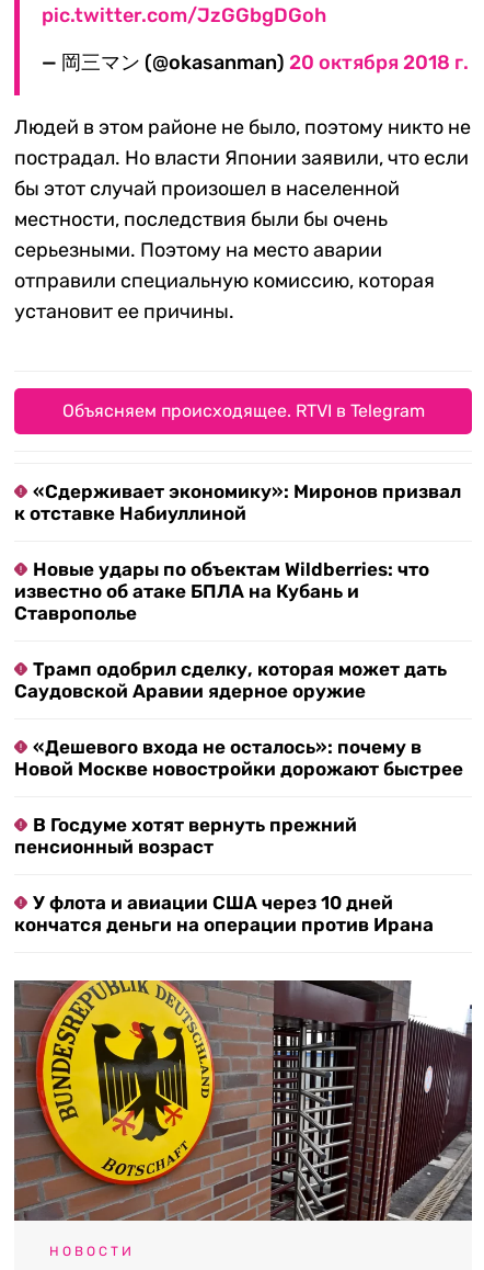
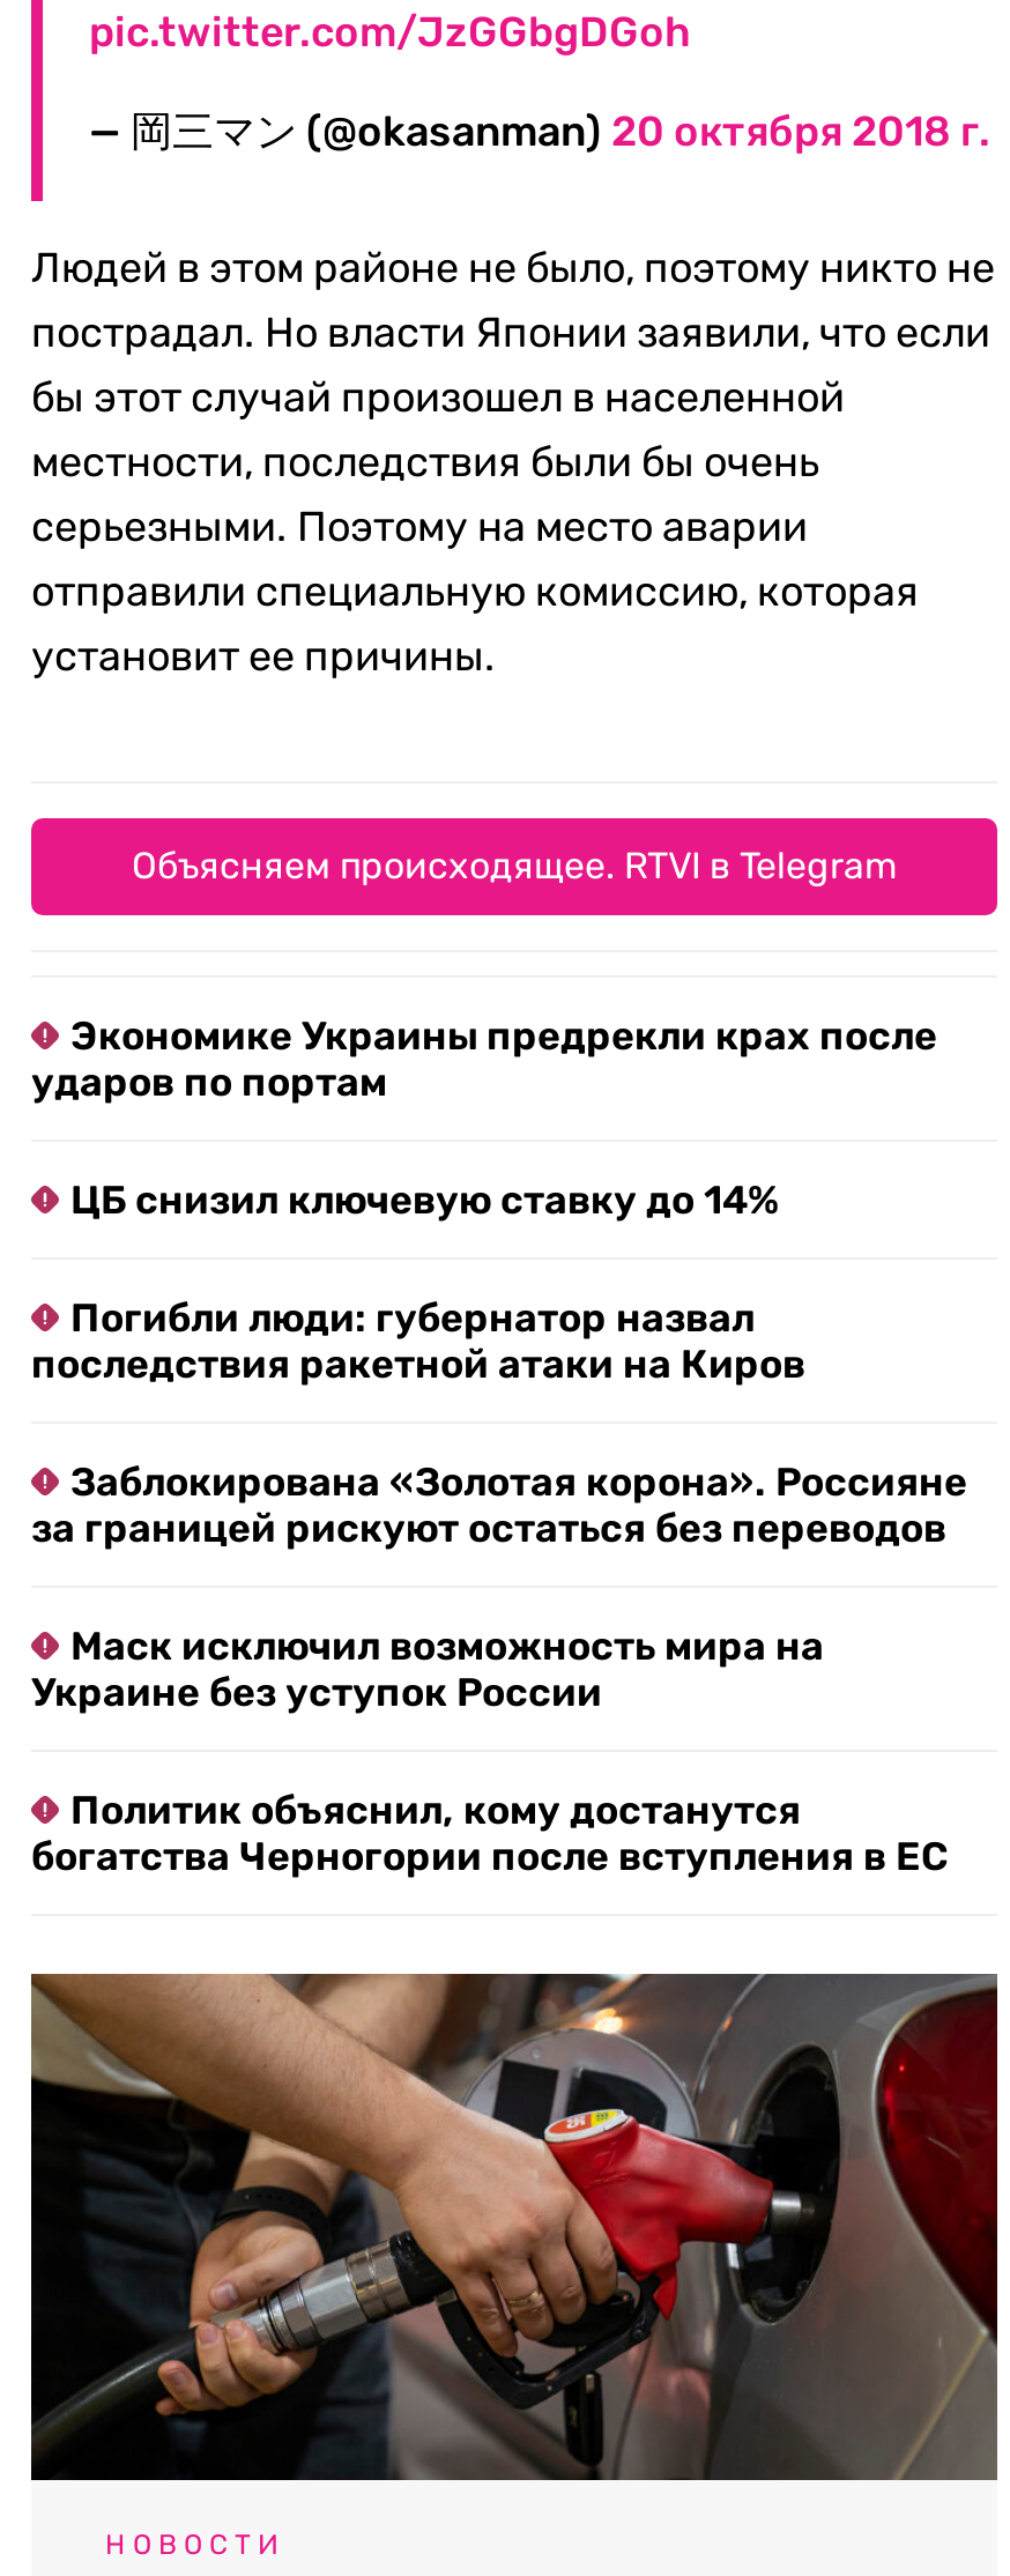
- «Сдерживает экономику»: Миронов призвал
- к отставке Набиуллиной
+ Экономике Украины предрекли крах после
+ ударов по портам

- Новые удары по объектам Wildberries: что
- известно об атаке БПЛА на Кубань и
- Ставрополье
+ ЦБ снизил ключевую ставку до 14%

- Трамп одобрил сделку, которая может дать
- Саудовской Аравии ядерное оружие
+ Погибли люди: губернатор назвал
+ последствия ракетной атаки на Киров

- «Дешевого входа не осталось»: почему в
- Новой Москве новостройки дорожают быстрее
+ Заблокирована «Золотая корона». Россияне
+ за границей рискуют остаться без переводов

- В Госдуме хотят вернуть прежний
- пенсионный возраст
+ Маск исключил возможность мира на
+ Украине без уступок России

- У флота и авиации США через 10 дней
- кончатся деньги на операции против Ирана
+ Политик объяснил, кому достанутся
+ богатства Черногории после вступления в ЕС

- [image]
+ [image]
